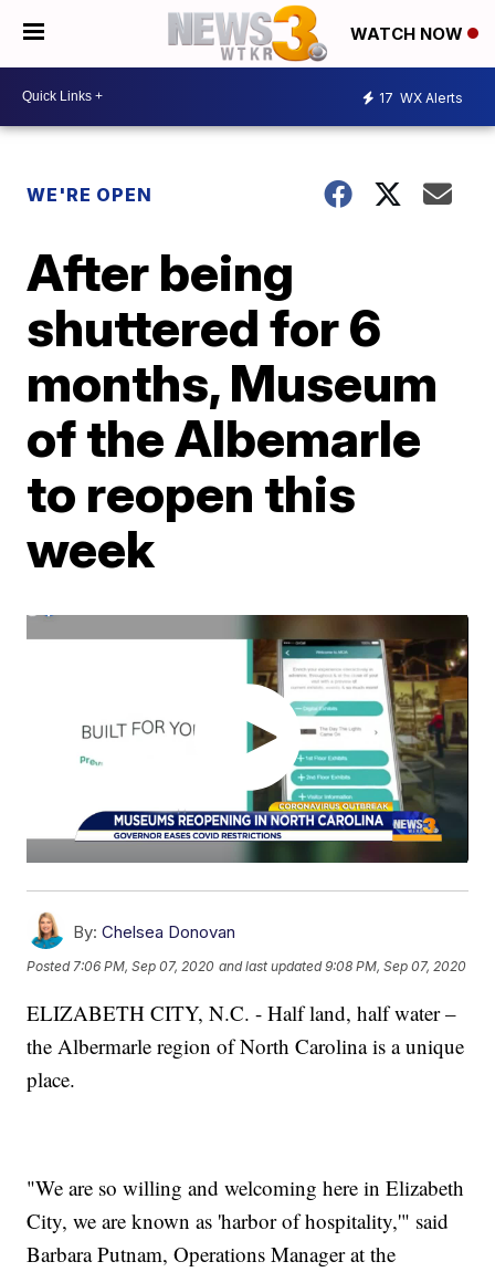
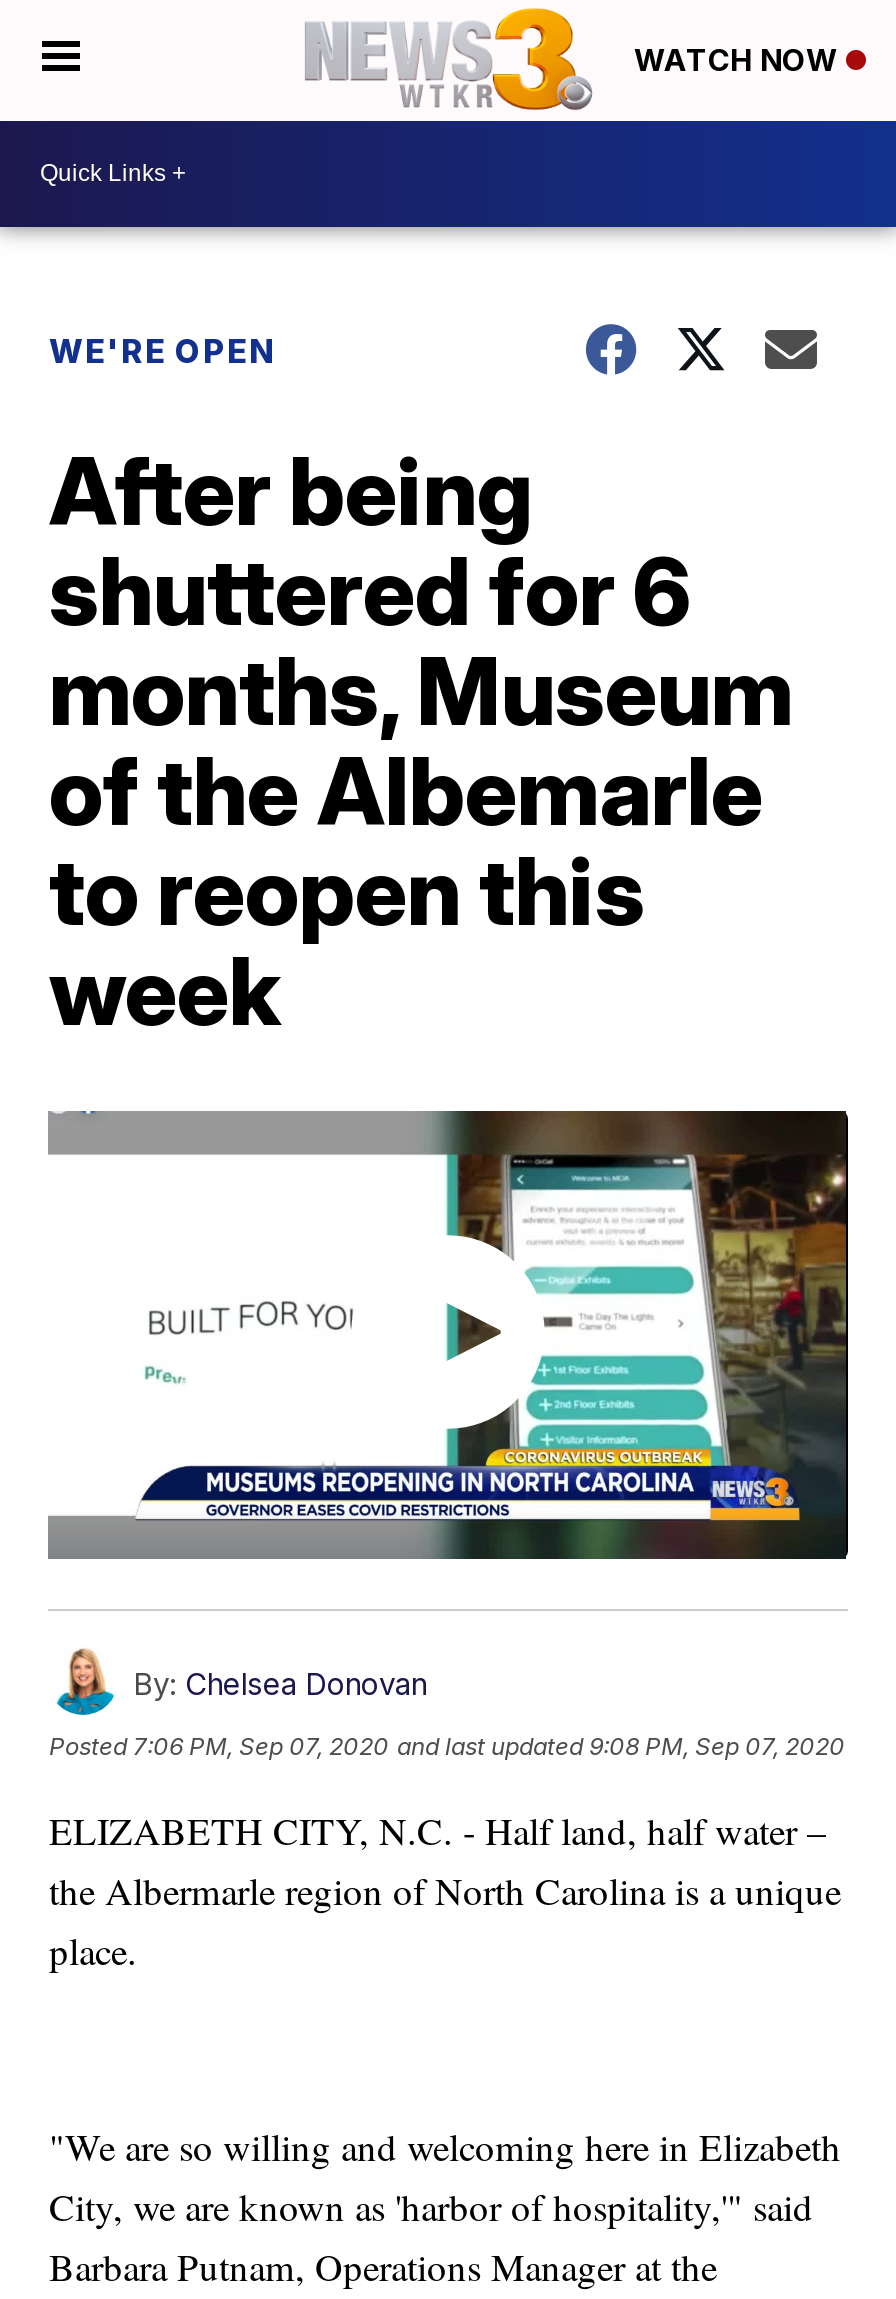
- 17 WX Alerts
